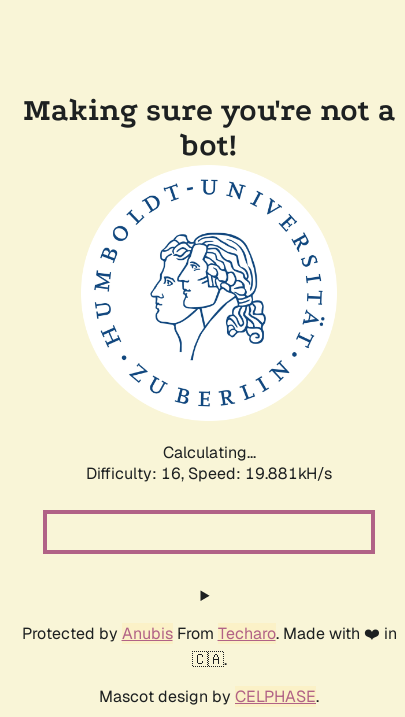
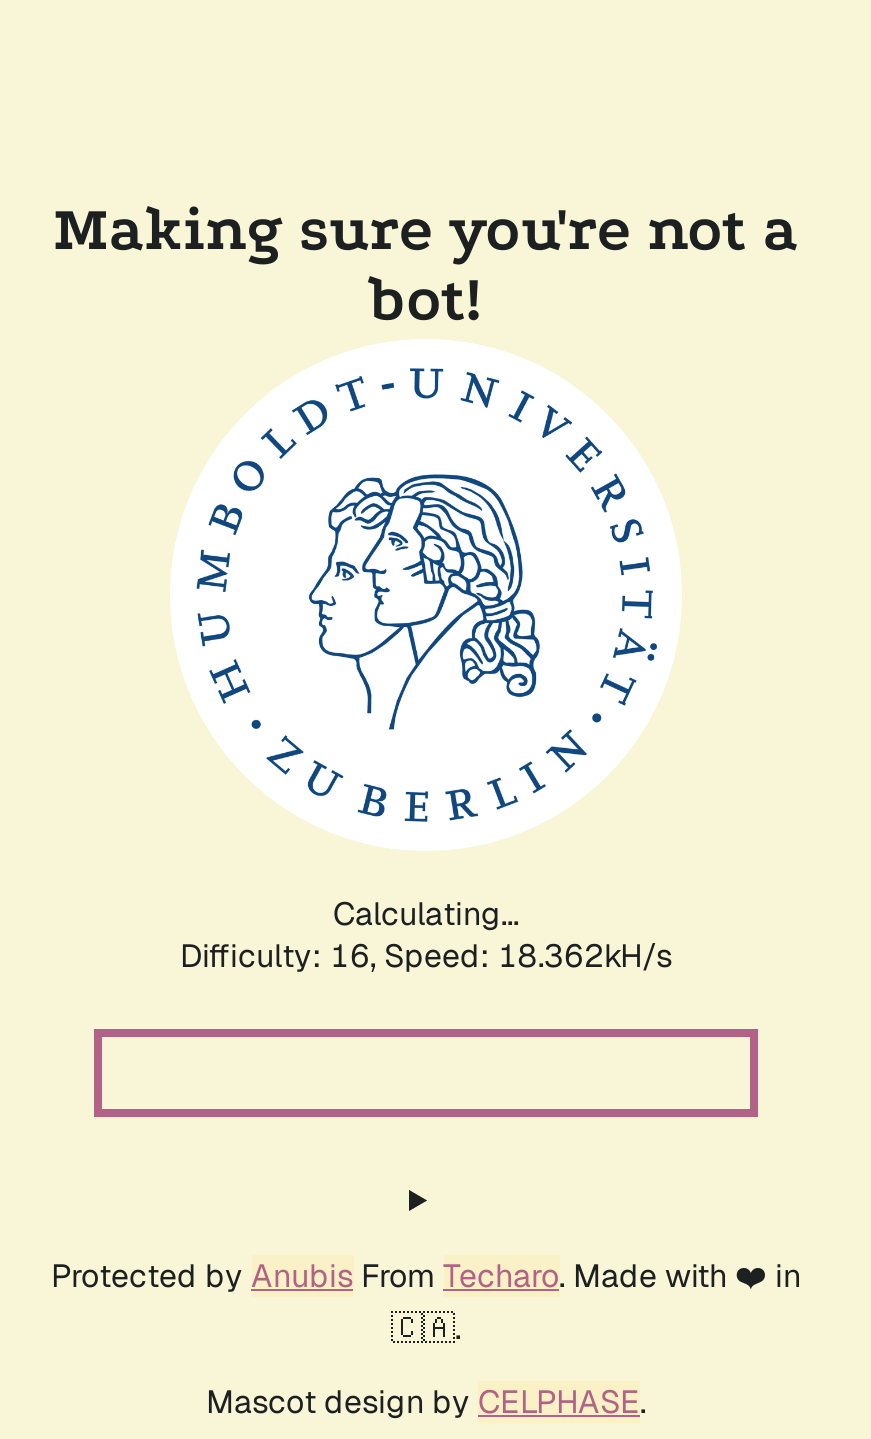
- Difficulty: 16, Speed: 19.881kH/s
+ Difficulty: 16, Speed: 18.362kH/s
